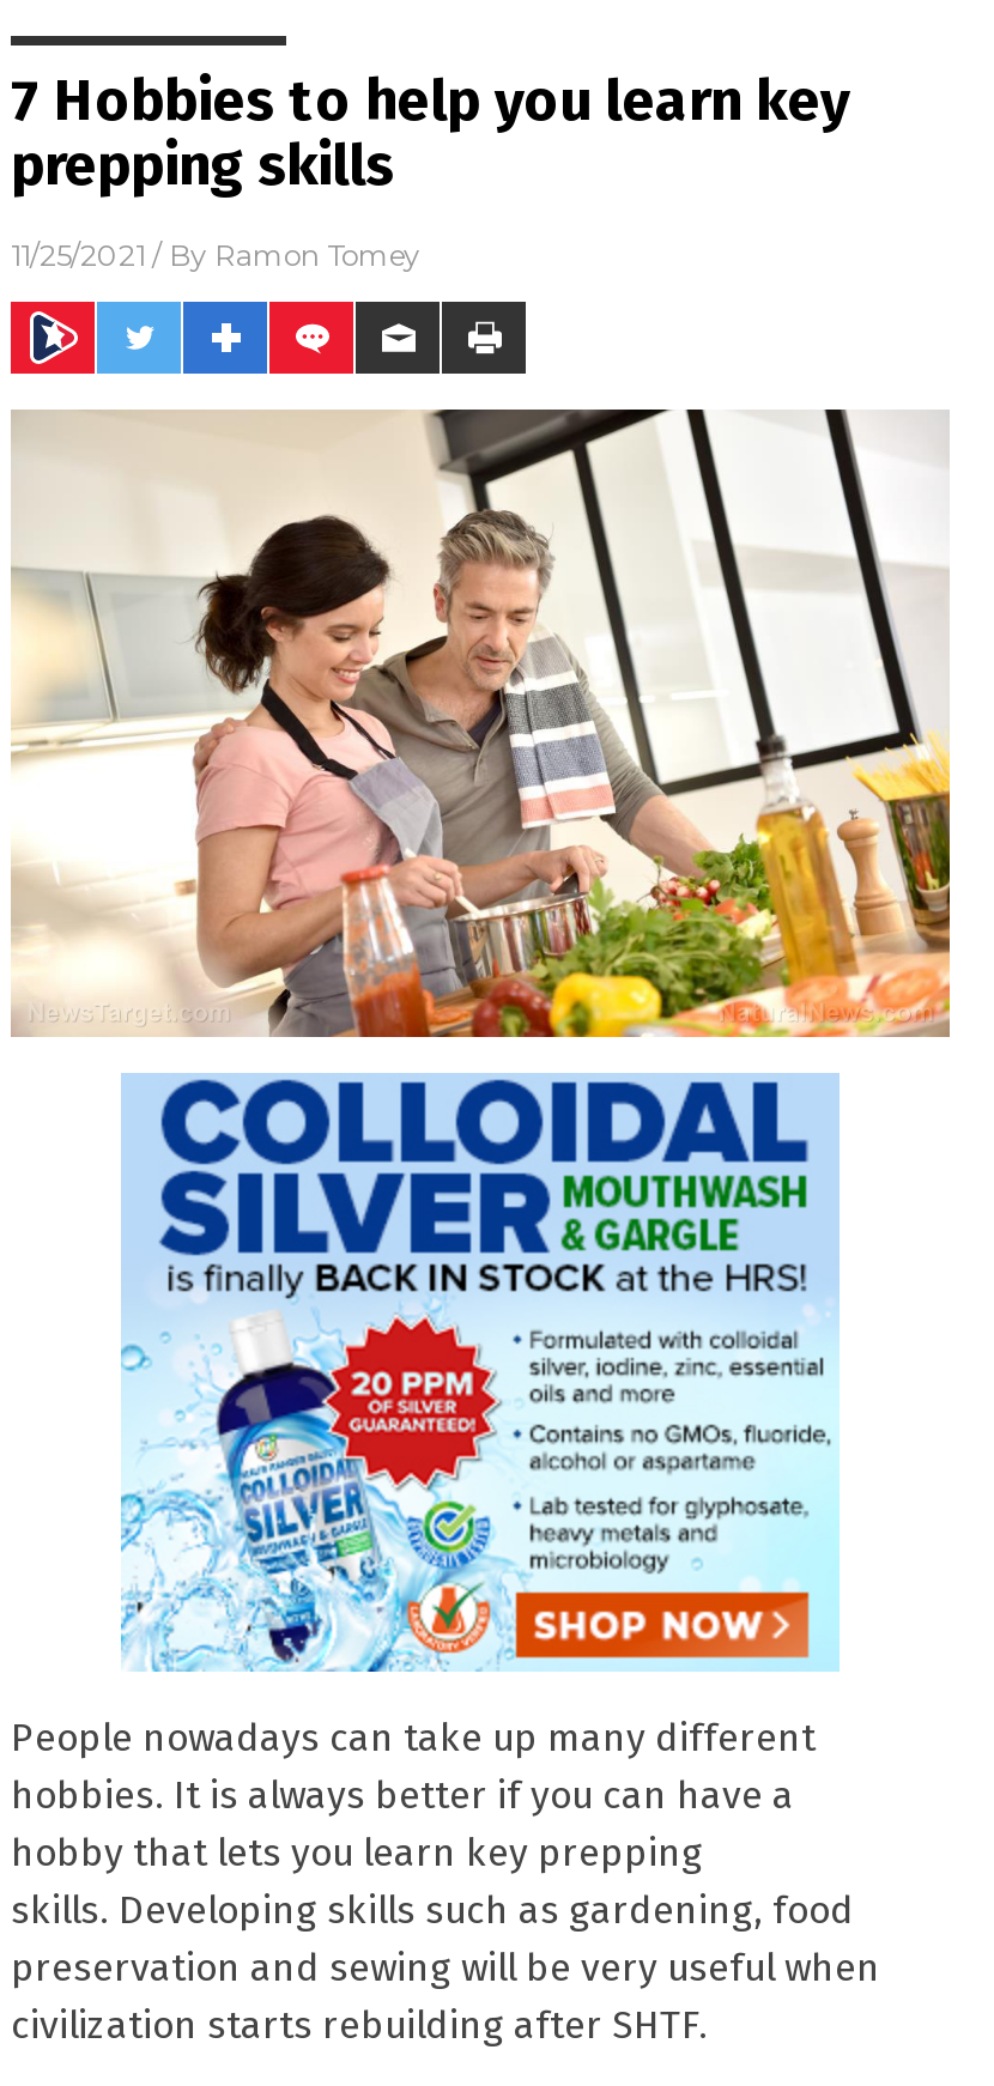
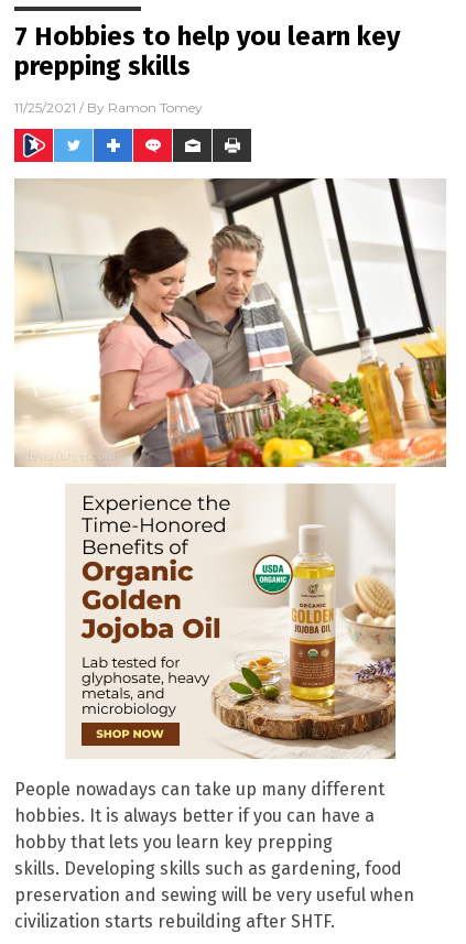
- [image]
+ [image]
